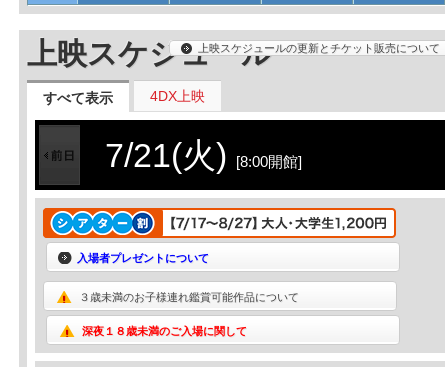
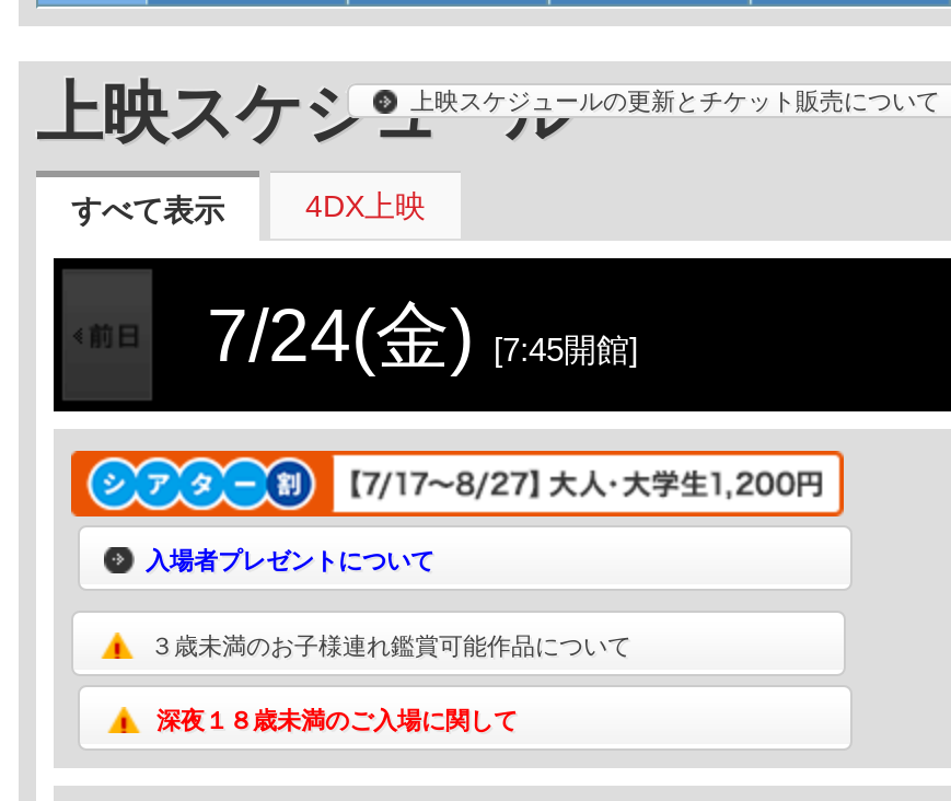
- 7/21(火) [8:00開館]
+ 7/24(金) [7:45開館]
